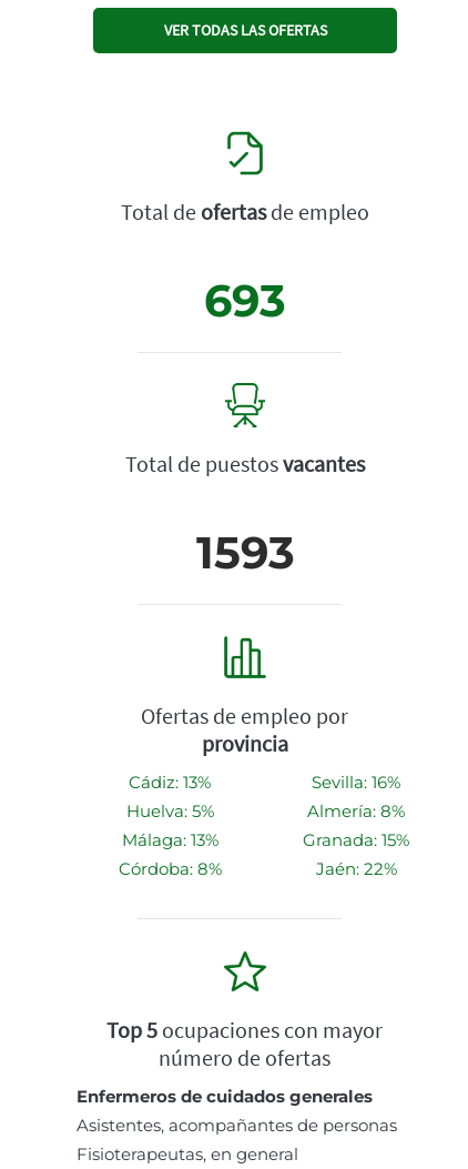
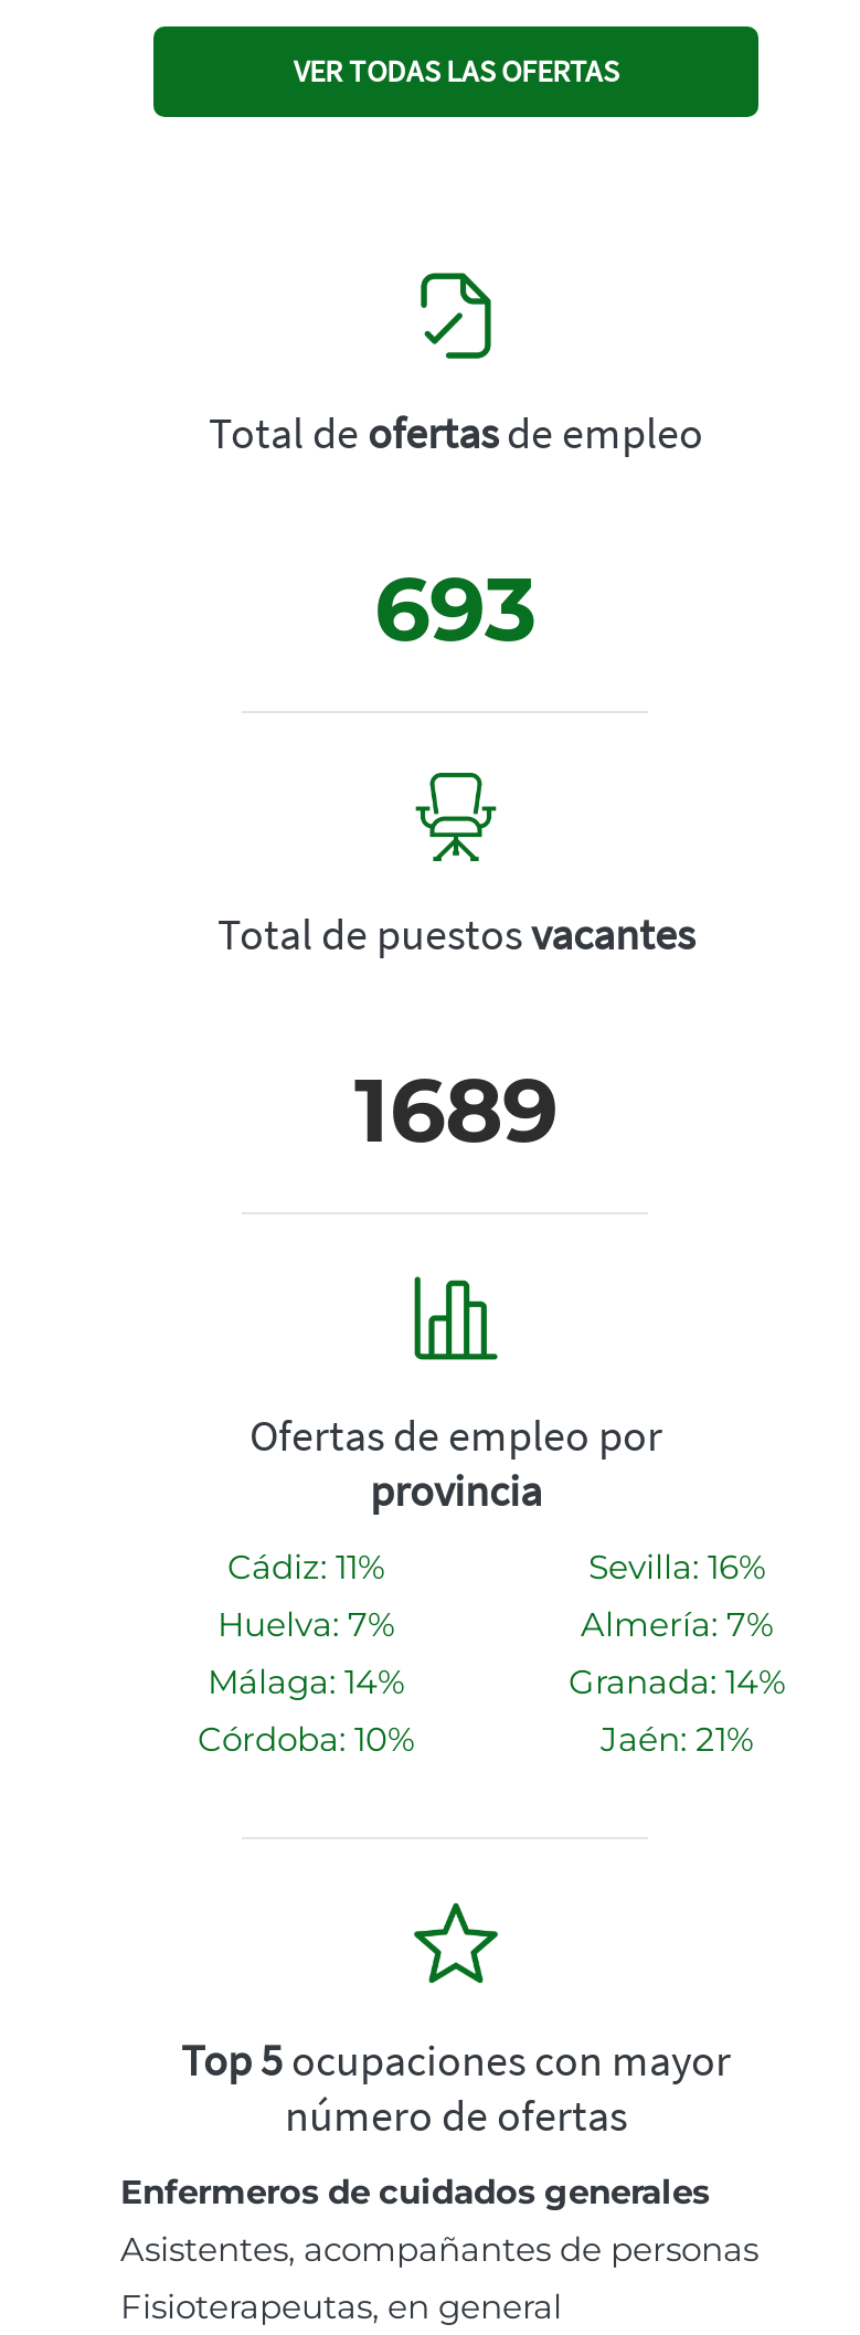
- 1593
+ 1689

- Cádiz: 13%
+ Cádiz: 11%

- Huelva: 5%
+ Huelva: 7%

- Almería: 8%
+ Almería: 7%

- Málaga: 13%
+ Málaga: 14%

- Granada: 15%
+ Granada: 14%

- Córdoba: 8%
+ Córdoba: 10%

- Jaén: 22%
+ Jaén: 21%
